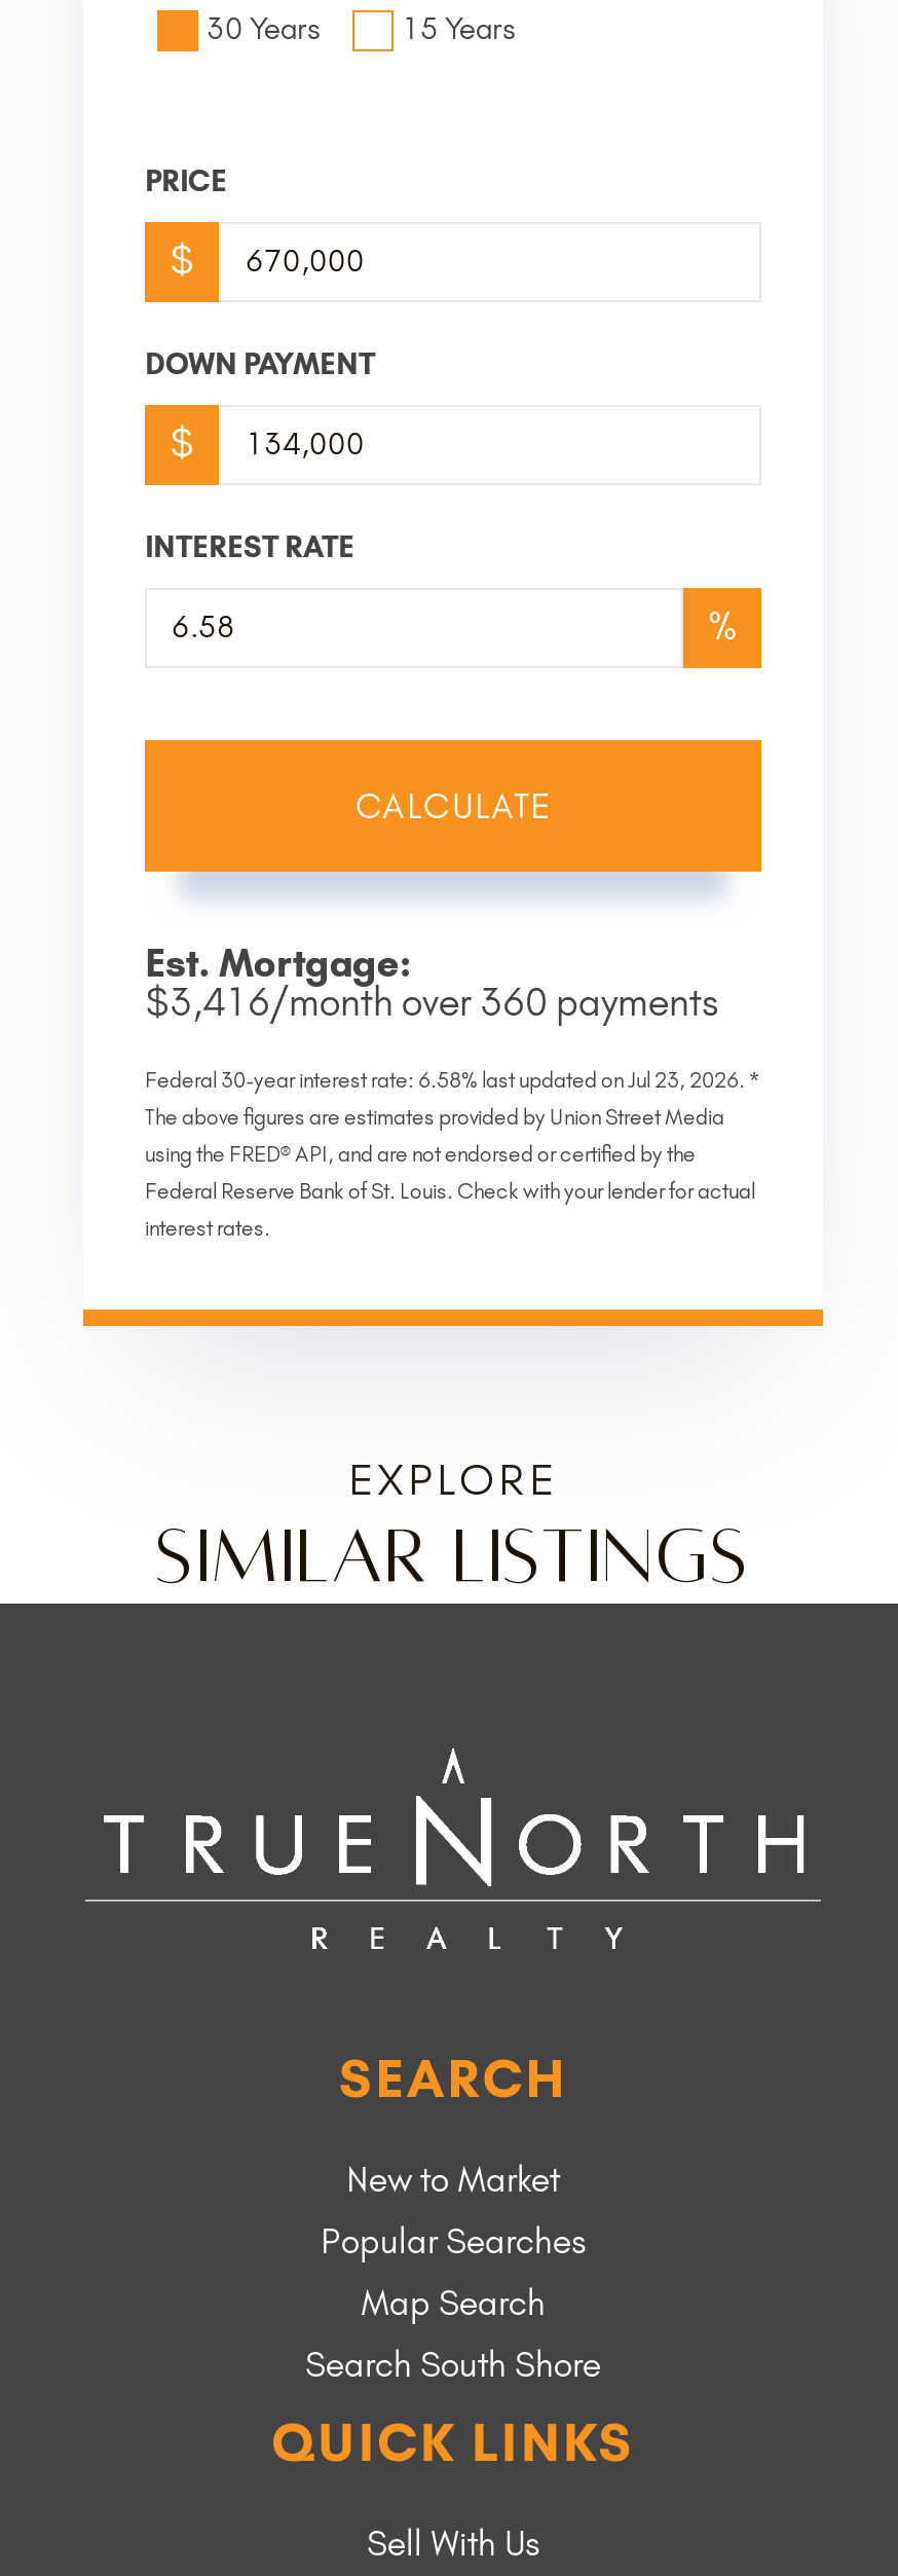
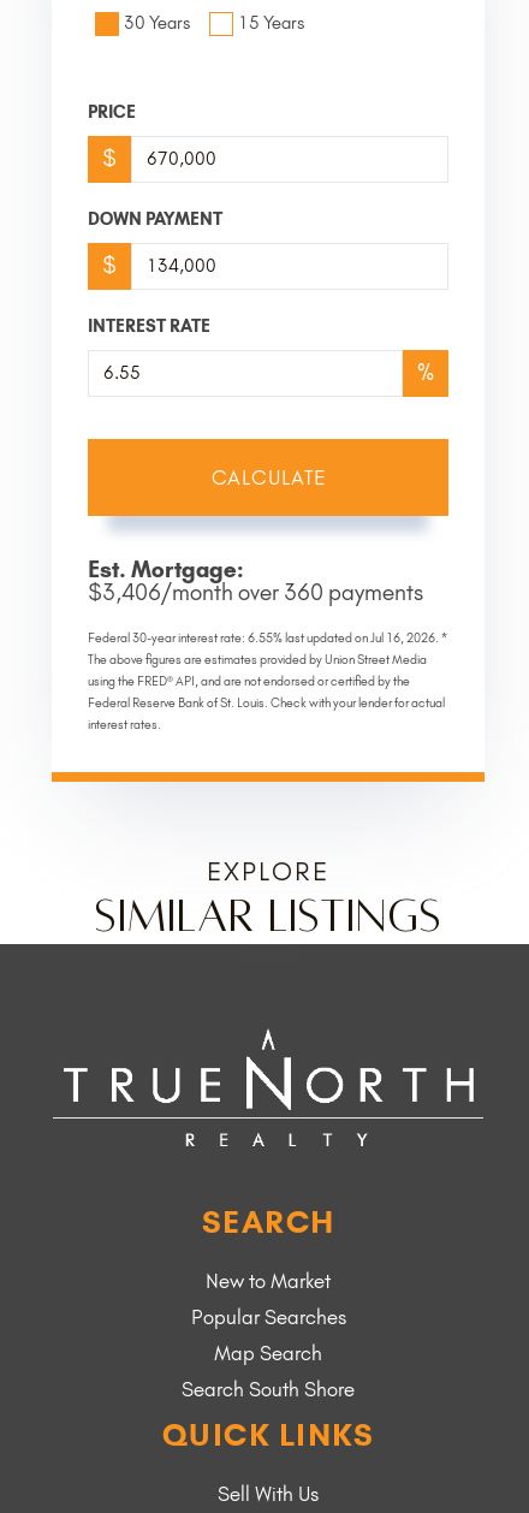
- $3,416/month over 360 payments
+ $3,406/month over 360 payments

- Federal 30-year interest rate: 6.58% last updated onJul 23, 2026. *
+ Federal 30-year interest rate: 6.55% last updated onJul 16, 2026. *
